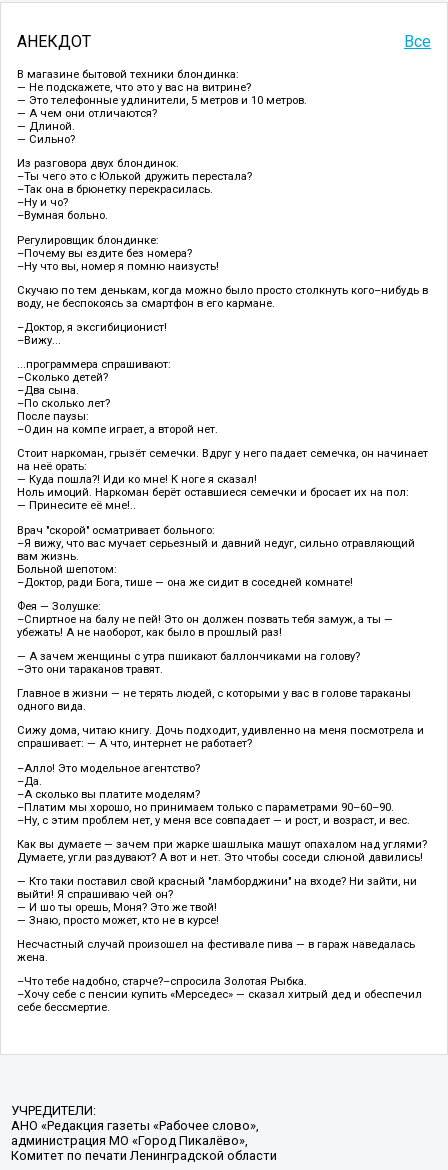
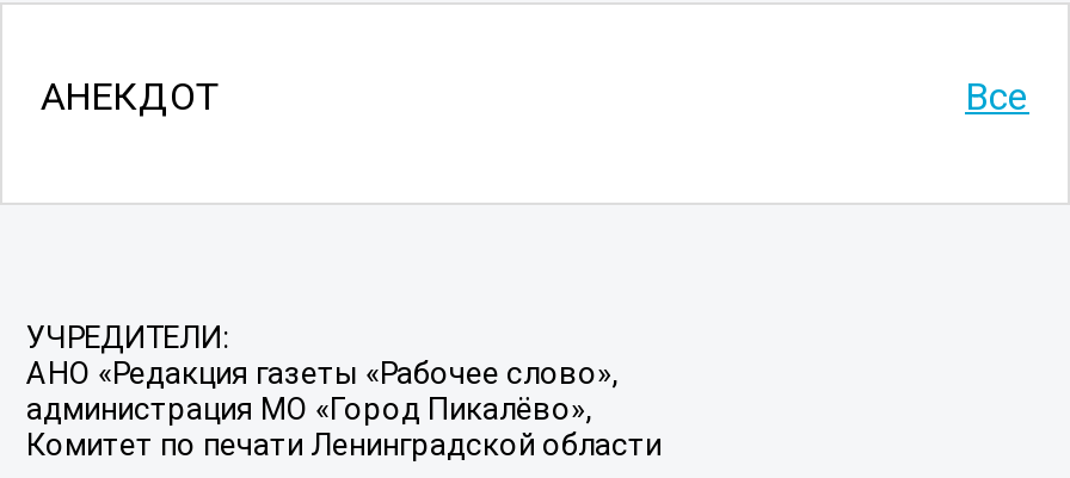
- В магазине бытовой техники блондинка:
- — Не подскажете, что это у вас на витрине?
- — Это телефонные удлинители, 5 метров и 10 метров.
- — А чем они отличаются?
- — Длиной.
- — Сильно?
- Из разговора двух блондинок.
- –Ты чего это с Юлькой дружить перестала?
- –Так она в брюнетку перекрасилась.
- –Ну и чо?
- –Вумная больно.
- Регулировщик блондинке:
- –Почему вы ездите без номера?
- –Ну что вы, номер я помню наизусть!
- Скучаю по тем денькам, когда можно было просто столкнуть кого–нибудь в
- воду, не беспокоясь за смартфон в его кармане.
- –Доктор, я эксгибиционист!
- –Вижу...
- ...программера спрашивают:
- –Сколько детей?
- –Два сына.
- –По сколько лет?
- После паузы:
- –Один на компе играет, а второй нет.
- Стоит наркоман, грызёт семечки. Вдруг у него падает семечка, он начинает
- на неё орать:
- — Куда пошла?! Иди ко мне! К ноге я сказал!
- Ноль имоций. Наркоман берёт оставшиеся семечки и бросает их на пол:
- — Принесите её мне!..
- Врач "скорой" осматривает больного:
- –Я вижу, что вас мучает серьезный и давний недуг, сильно отравляющий
- вам жизнь.
- Больной шепотом:
- –Доктор, ради Бога, тише — она же сидит в соседней комнате!
- Фея — Золушке:
- –Спиртное на балу не пей! Это он должен позвать тебя замуж, а ты —
- убежать! А не наоборот, как было в прошлый раз!
- — А зачем женщины с утра пшикают баллончиками на голову?
- –Это они тараканов травят.
- Главное в жизни — не терять людей, с которыми у вас в голове тараканы
- одного вида.
- Сижу дома, читаю книгу. Дочь подходит, удивленно на меня посмотрела и
- спрашивает: — А что, интернет не работает?
- –Алло! Это модельное агентство?
- –Да.
- –А сколько вы платите моделям?
- –Платим мы хорошо, но принимаем только с параметрами 90–60–90.
- –Ну, с этим проблем нет, у меня все совпадает — и рост, и возраст, и вес.
- Как вы думаете — зачем при жарке шашлыка машут опахалом над углями?
- Думаете, угли раздувают? А вот и нет. Это чтобы соседи слюной давились!
- — Кто таки поставил свой красный "ламборджини" на входе? Ни зайти, ни
- выйти! Я спрашиваю чей он?
- — И шо ты орешь, Моня? Это же твой!
- — Знаю, просто может, кто не в курсе!
- Несчастный случай произошел на фестивале пива — в гараж наведалась
- жена.
- –Что тебе надобно, старче?–спросила Золотая Рыбка.
- –Хочу себе с пенсии купить «Мерседес» — сказал хитрый дед и обеспечил
- себе бессмертие.
